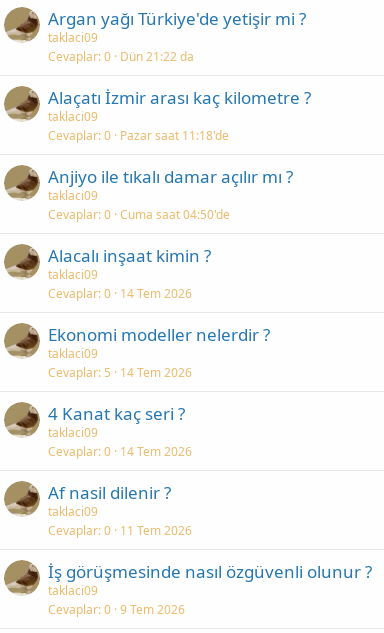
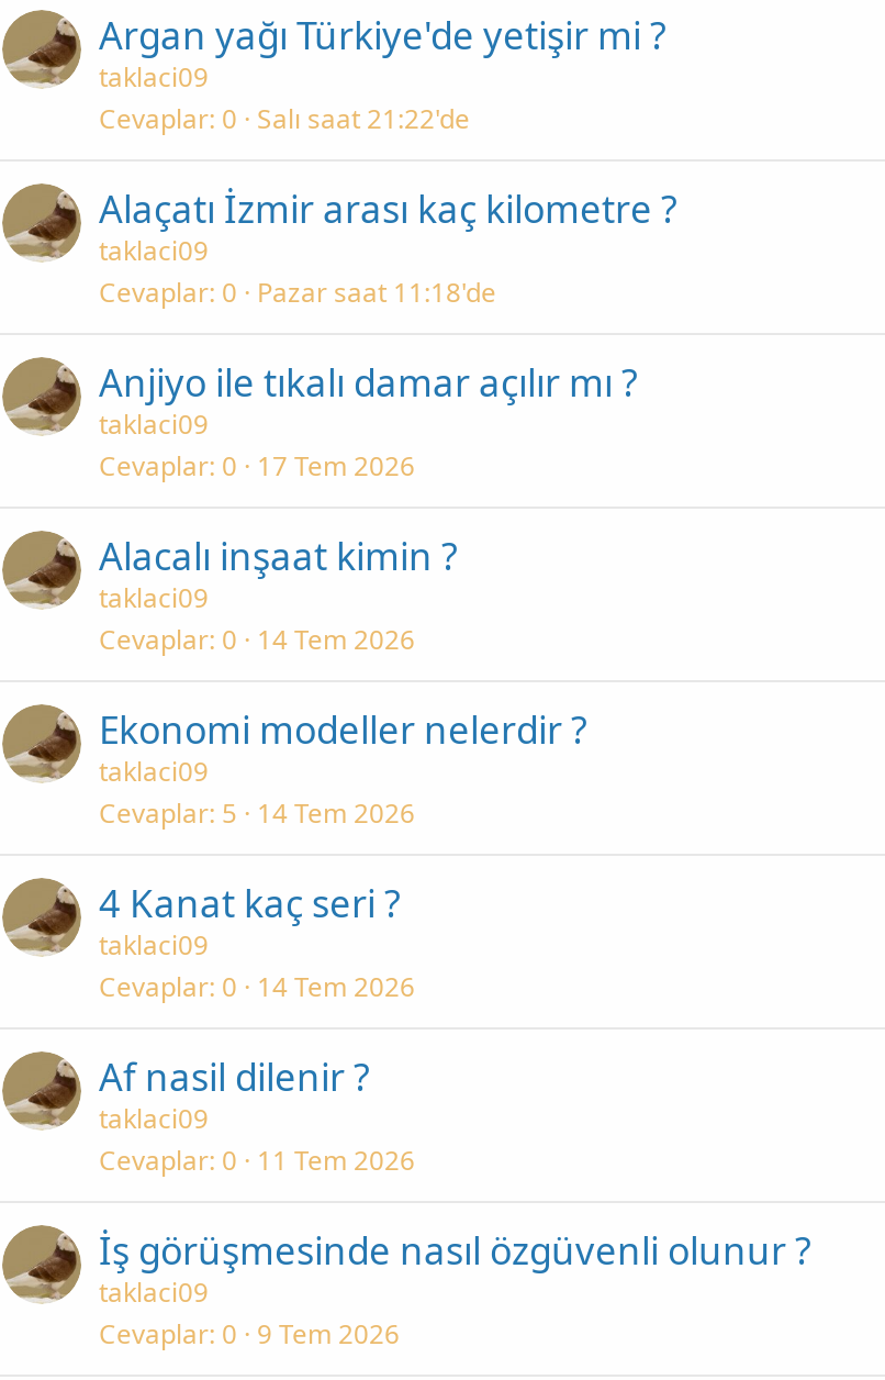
- Cevaplar 0 Dün 21:22 da
+ Cevaplar 0 Salı saat 21:22'de

- Cevaplar 0 Cuma saat 04:50'de
+ Cevaplar 0 17 Tem 2026
